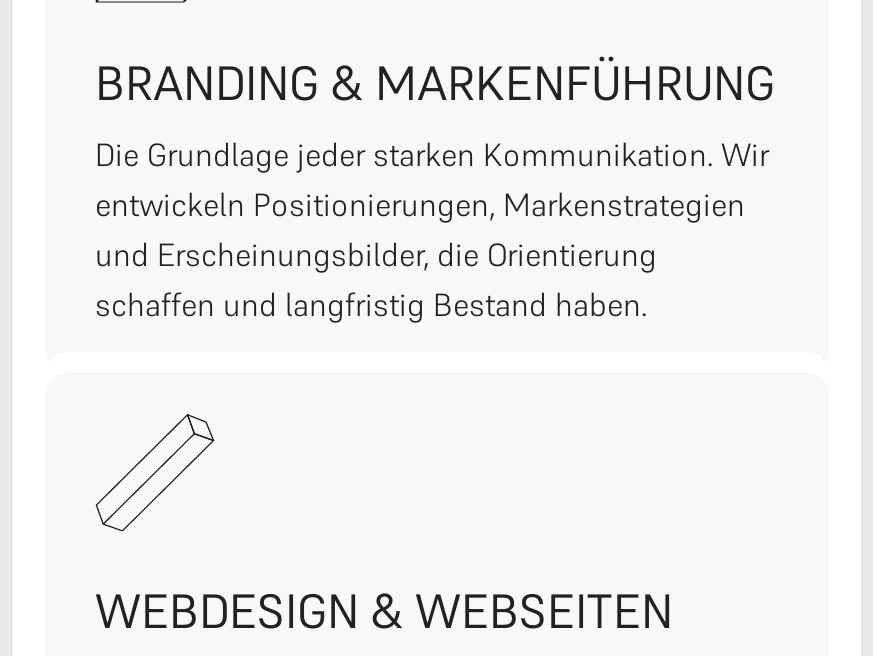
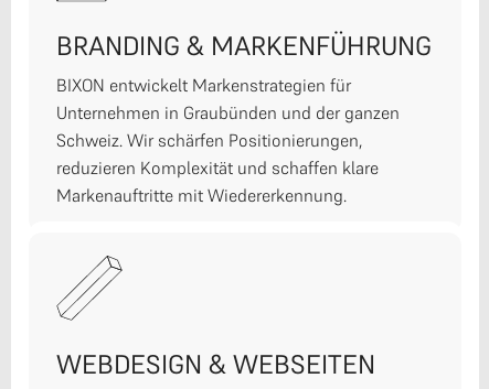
- Die Grundlage jeder starken Kommunikation. Wir
- entwickeln Positionierungen, Markenstrategien
- und Erscheinungsbilder, die Orientierung
- schaffen und langfristig Bestand haben.
+ BIXON entwickelt Markenstrategien für
+ Unternehmen in Graubünden und der ganzen
+ Schweiz. Wir schärfen Positionierungen,
+ reduzieren Komplexität und schaffen klare
+ Markenauftritte mit Wiedererkennung.
